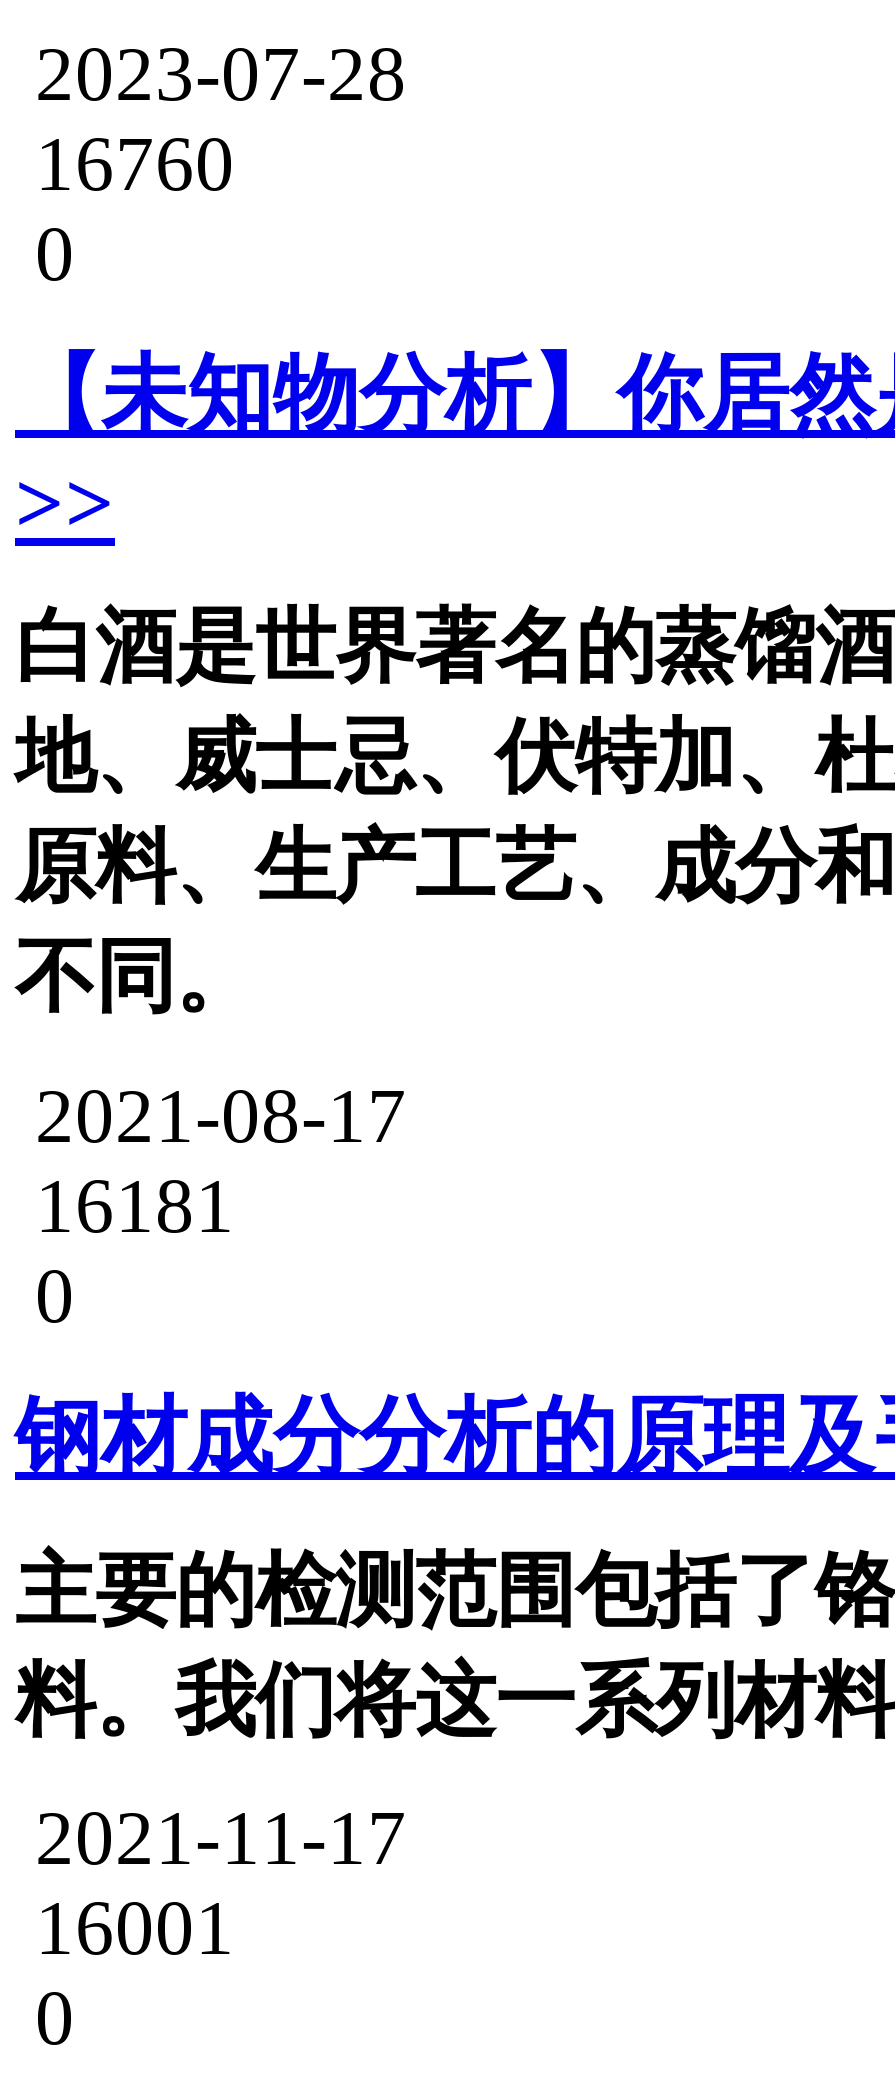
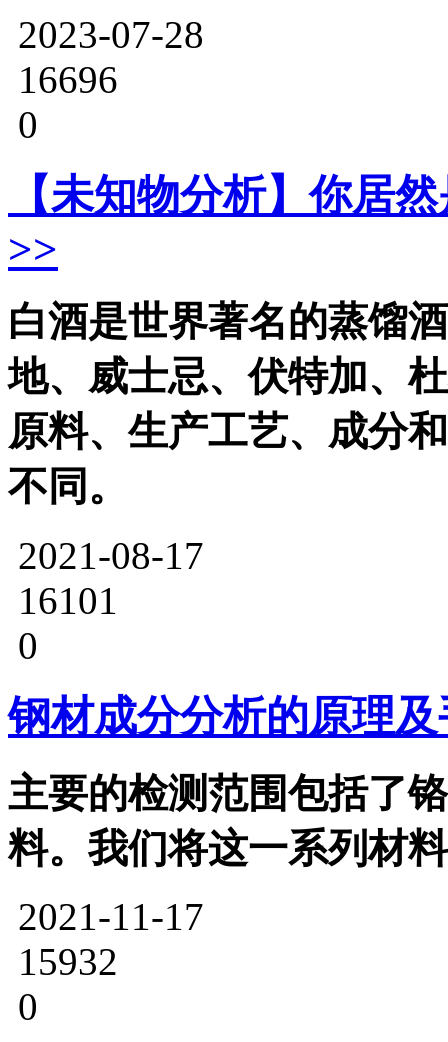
- 16760
+ 16696

- 16181
+ 16101

- 16001
+ 15932
